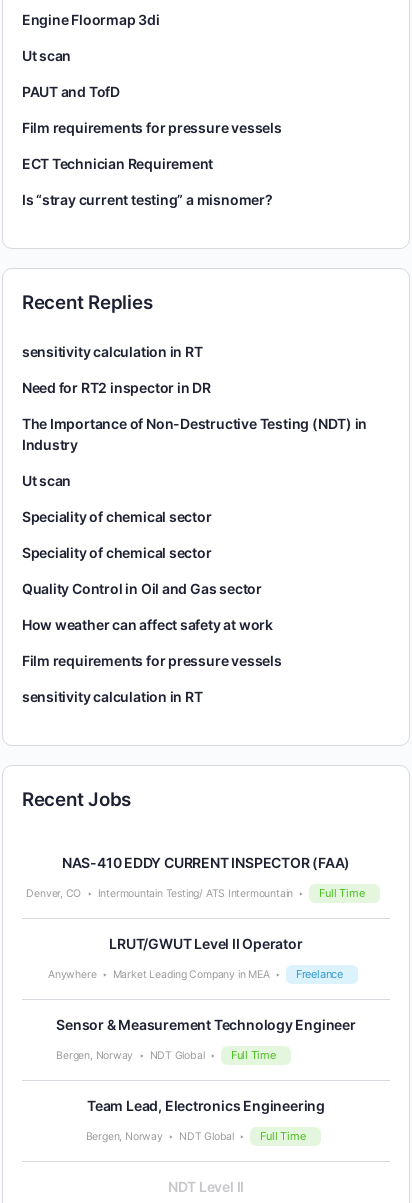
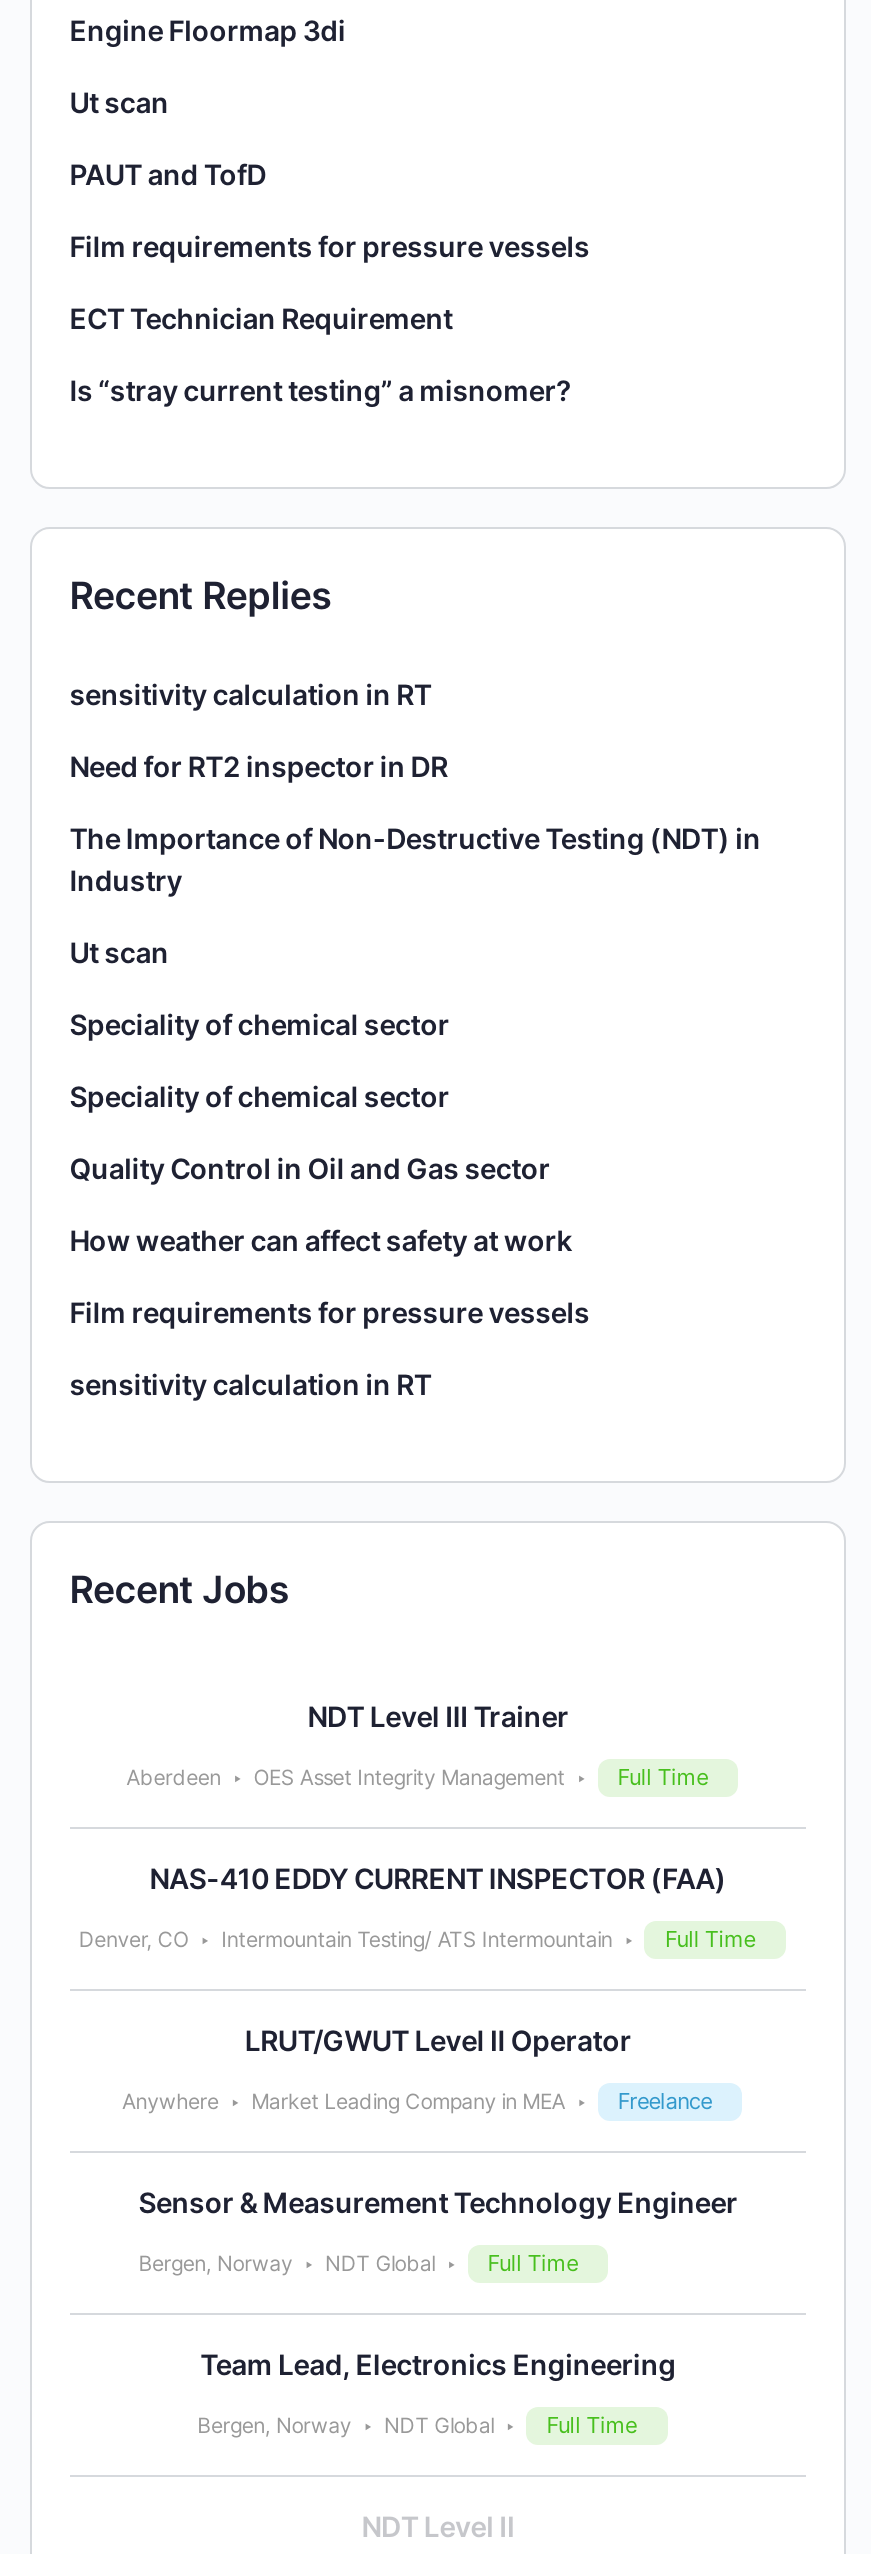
+ NDT Level III Trainer
+ Aberdeen
+ OES Asset Integrity Management
+ Full Time
